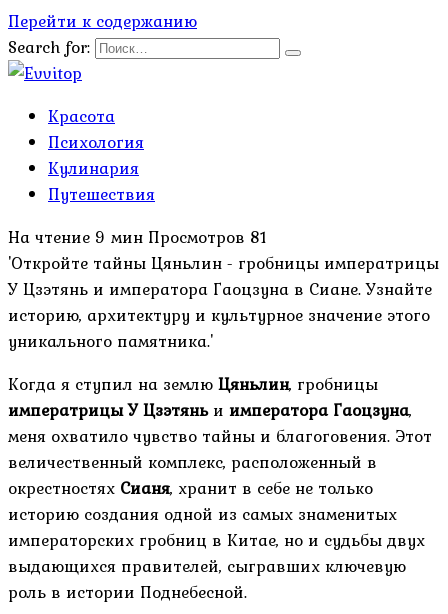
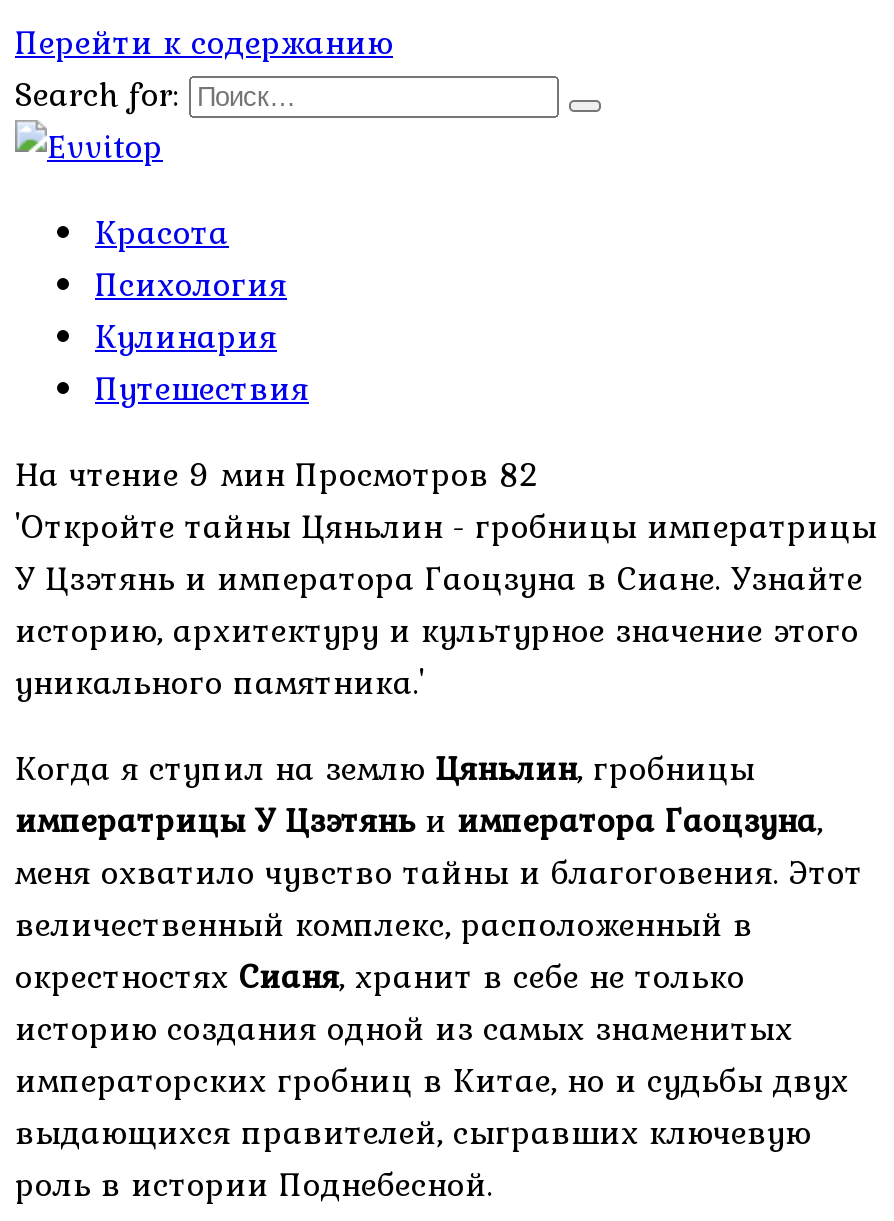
- На чтение 9 мин Просмотров 81
+ На чтение 9 мин Просмотров 82
